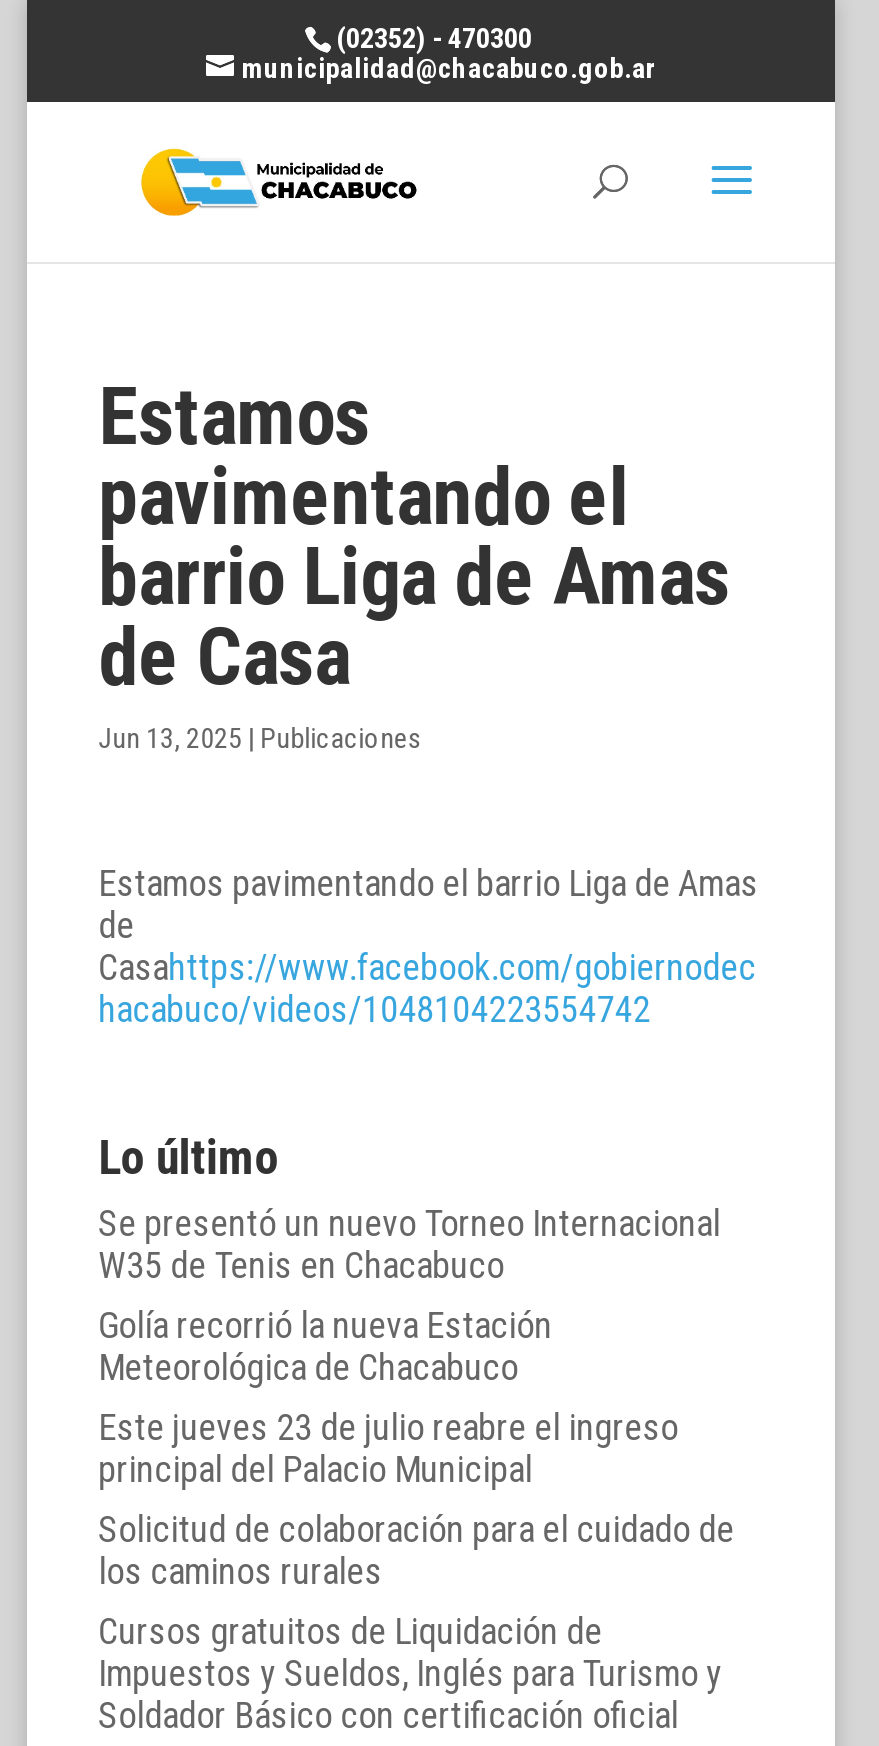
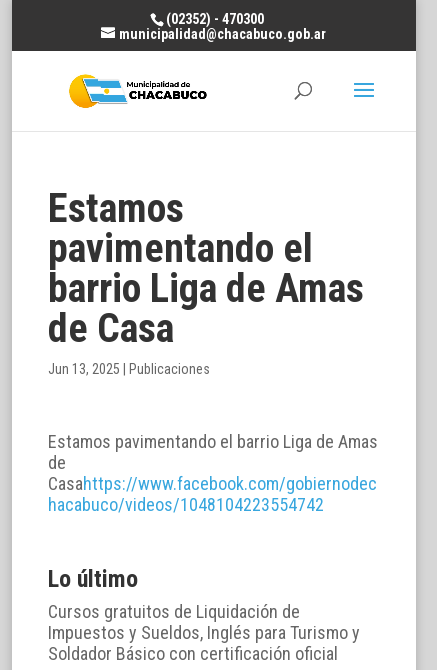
- Se presentó un nuevo Torneo Internacional
- W35 de Tenis en Chacabuco
- Golía recorrió la nueva Estación
- Meteorológica de Chacabuco
- Este jueves 23 de julio reabre el ingreso
- principal del Palacio Municipal
- Solicitud de colaboración para el cuidado de
- los caminos rurales
